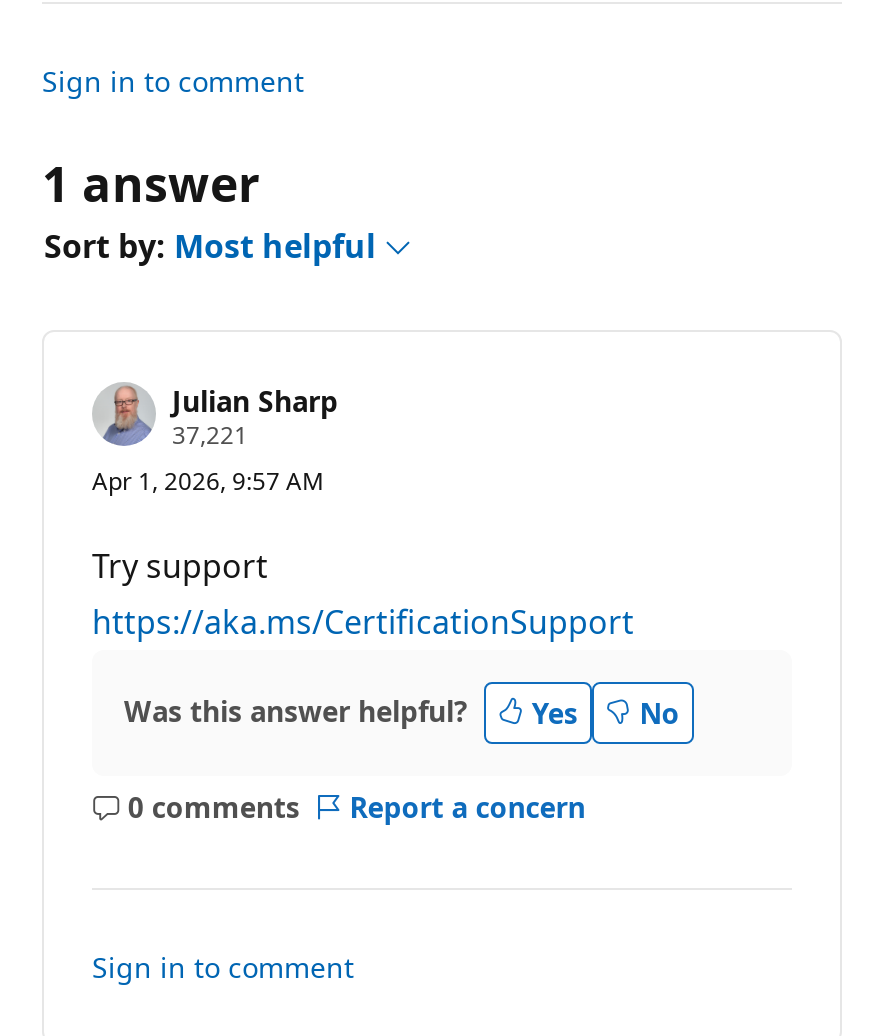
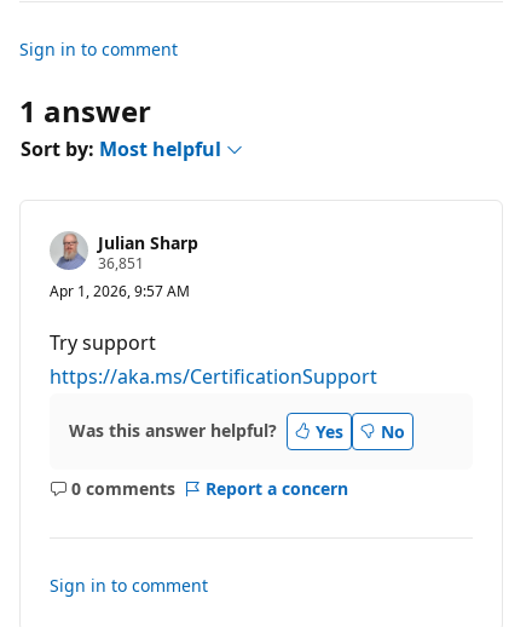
- 37,221 R
+ 36,851 R
